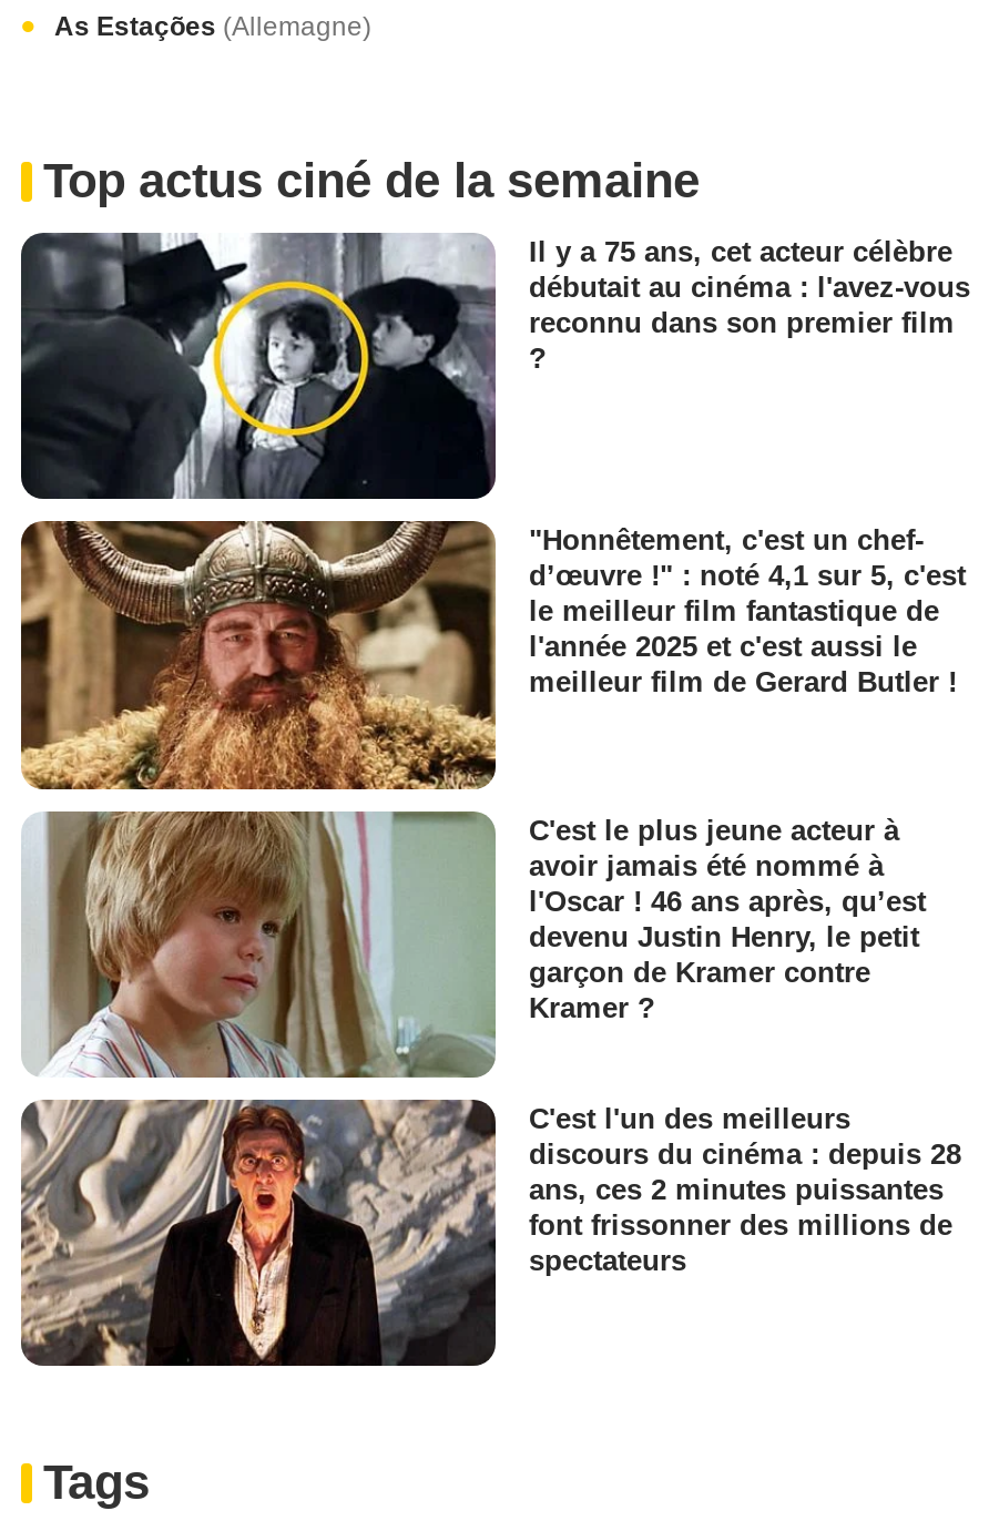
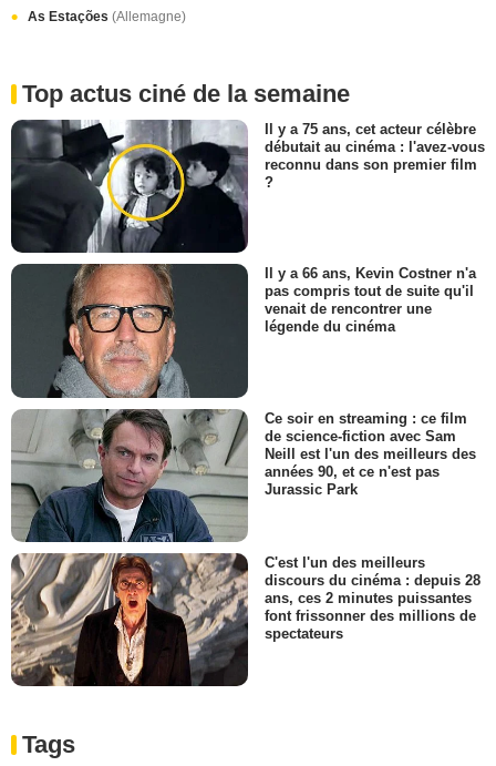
- [image]
- "Honnêtement, c'est un chef-
- d’œuvre !" : noté 4,1 sur 5, c'est
- le meilleur film fantastique de
- l'année 2025 et c'est aussi le
- meilleur film de Gerard Butler !
+ [image]
+ Il y a 66 ans, Kevin Costner n'a
+ pas compris tout de suite qu'il
+ venait de rencontrer une
+ légende du cinéma

- [image]
- C'est le plus jeune acteur à
- avoir jamais été nommé à
- l'Oscar ! 46 ans après, qu’est
- devenu Justin Henry, le petit
- garçon de Kramer contre
- Kramer ?
+ [image]
+ Ce soir en streaming : ce film
+ de science-fiction avec Sam
+ Neill est l'un des meilleurs des
+ années 90, et ce n'est pas
+ Jurassic Park
